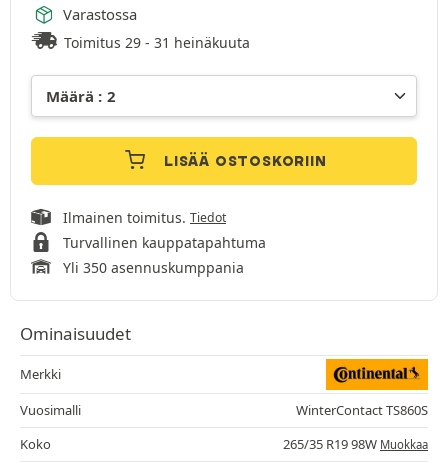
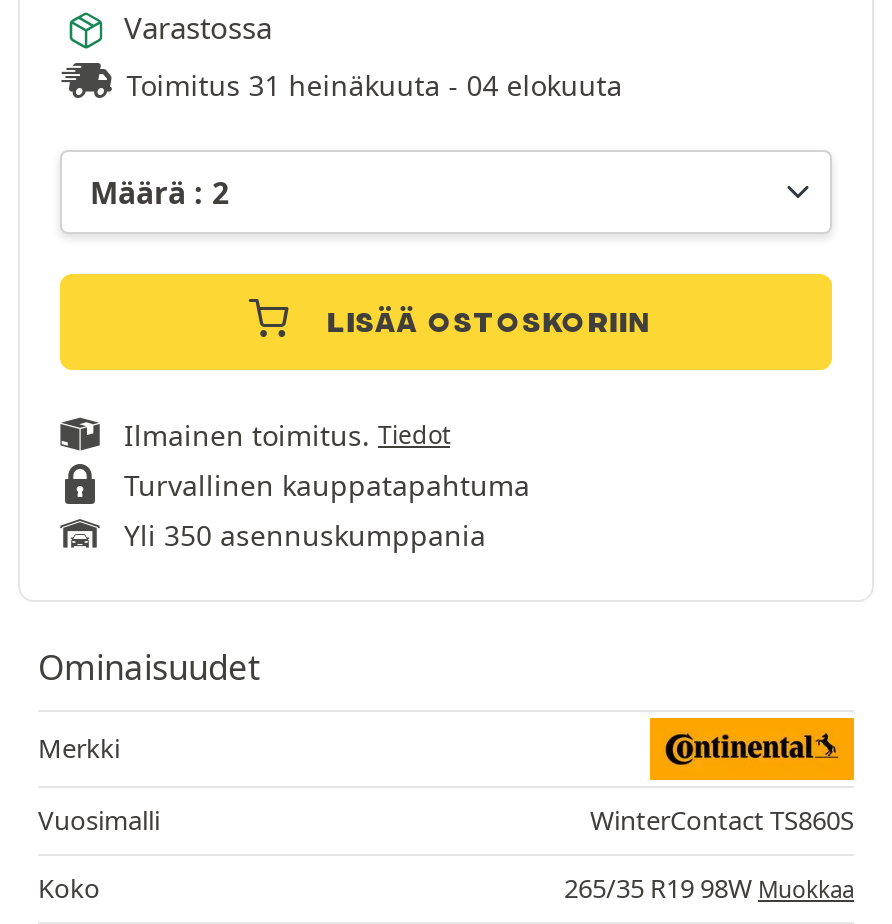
- Toimitus 29 - 31 heinäkuuta
+ Toimitus 31 heinäkuuta - 04 elokuuta
